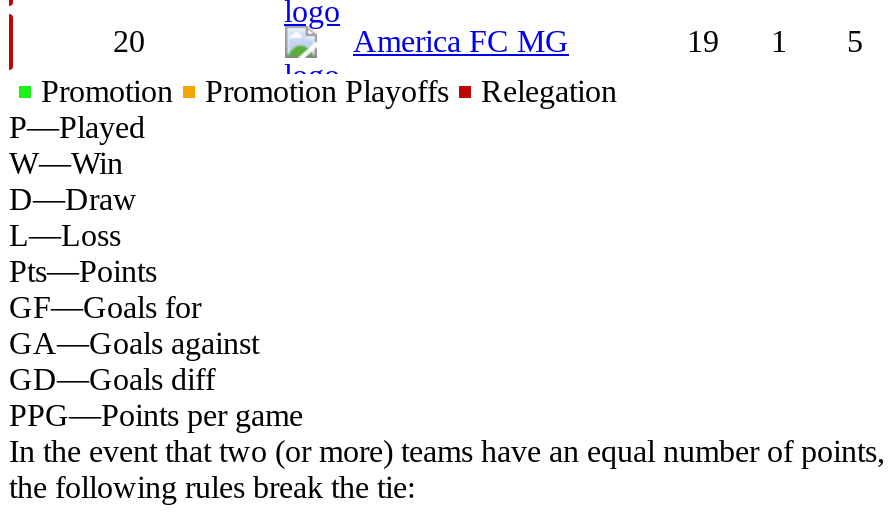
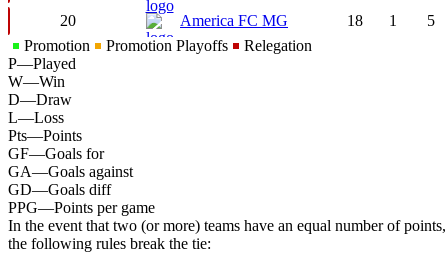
- 19 1 5
+ 18 1 5
